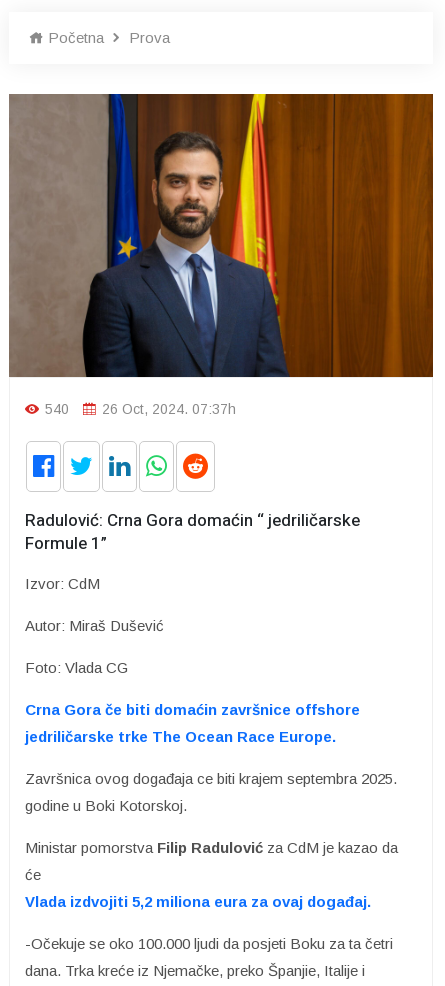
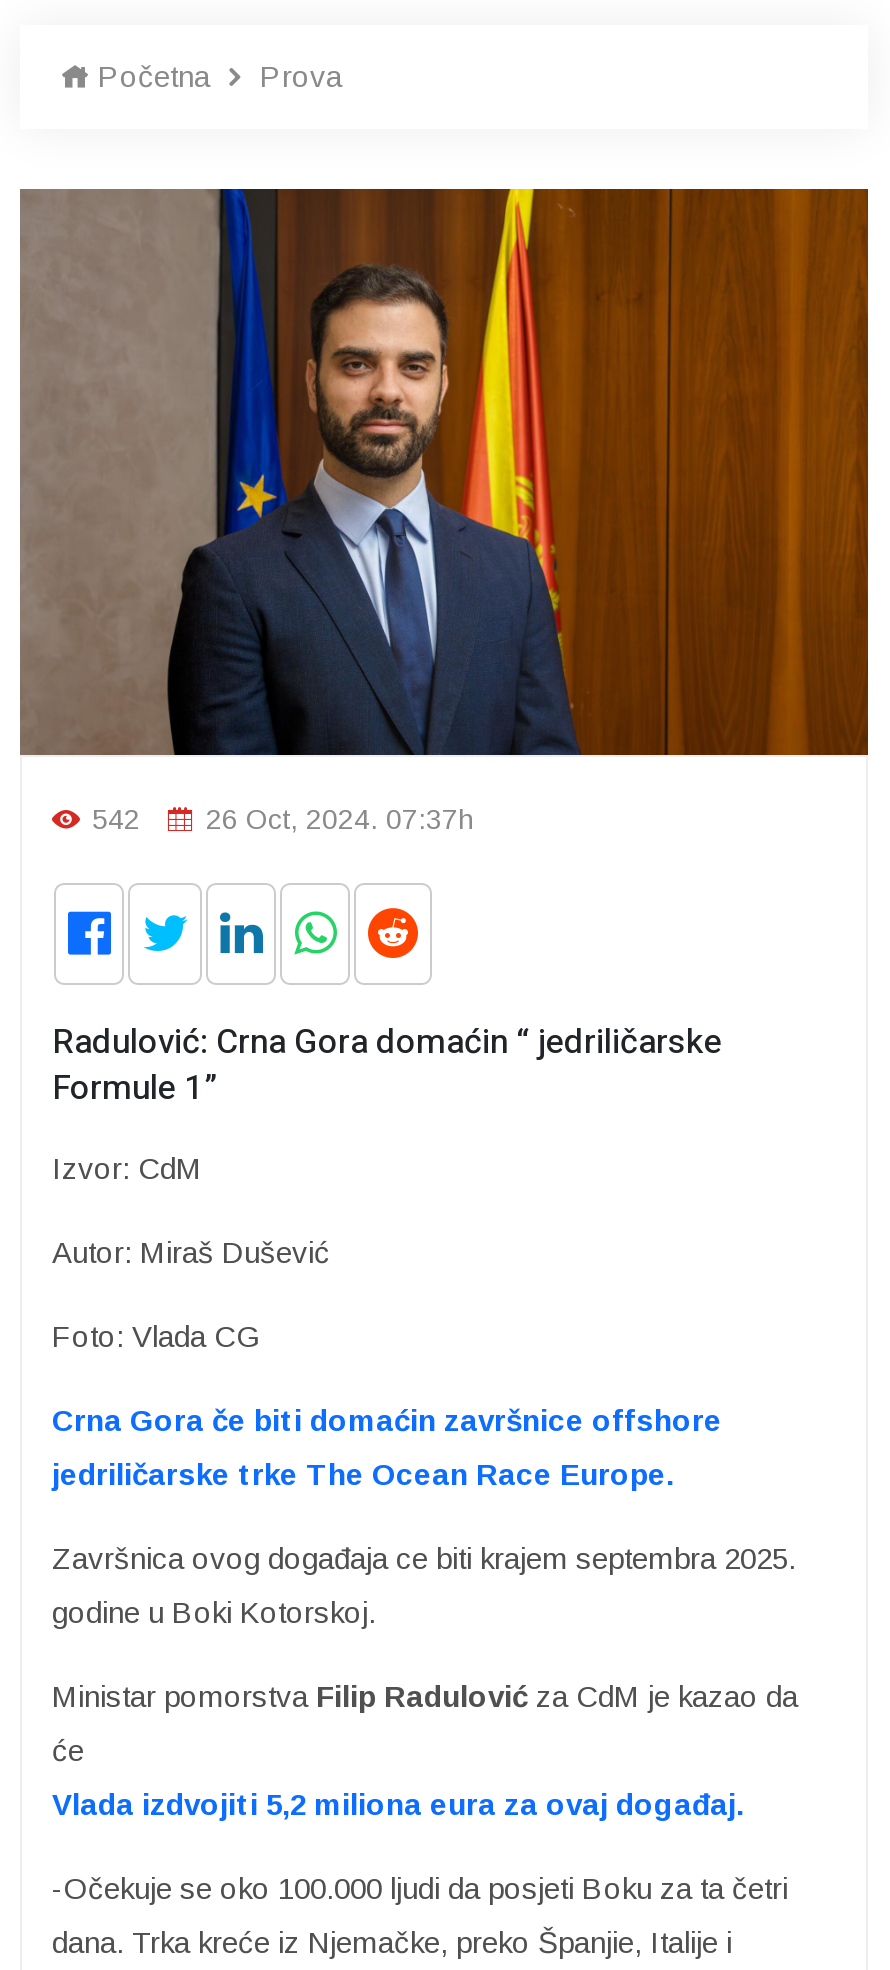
- 540 26 Oct, 2024. 07:37h
+ 542 26 Oct, 2024. 07:37h
